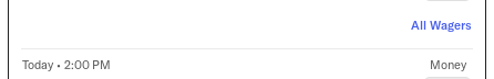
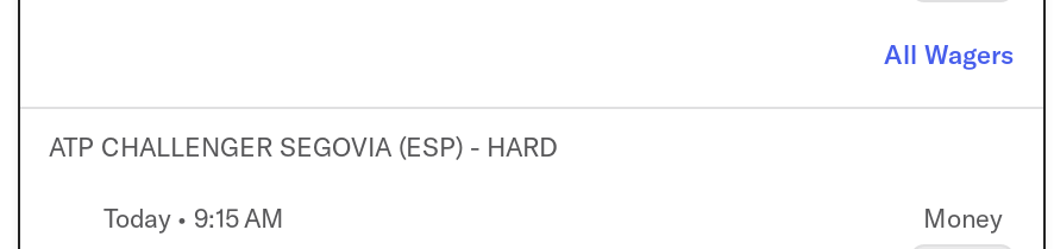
- Today • 2:00 PM
+ ATP CHALLENGER SEGOVIA (ESP) - HARD
+ Today • 9:15 AM
